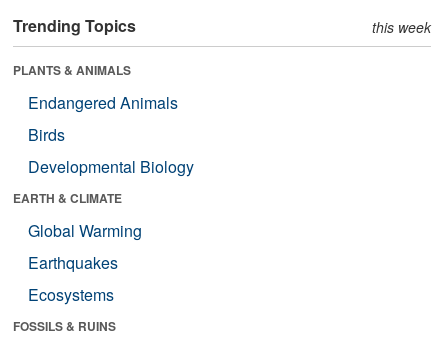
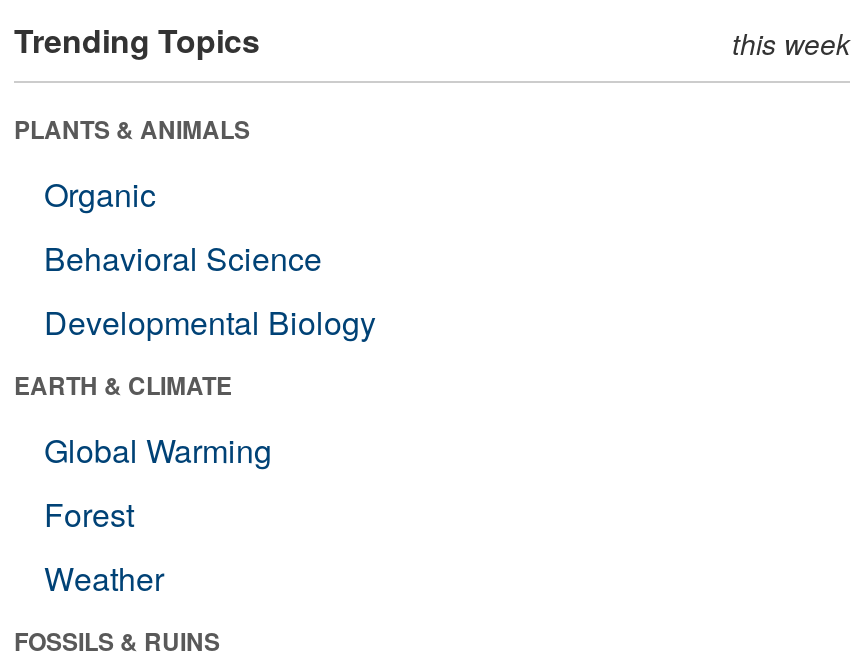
- Endangered Animals
- Birds
+ Organic
+ Behavioral Science

- Earthquakes
- Ecosystems
+ Forest
+ Weather
